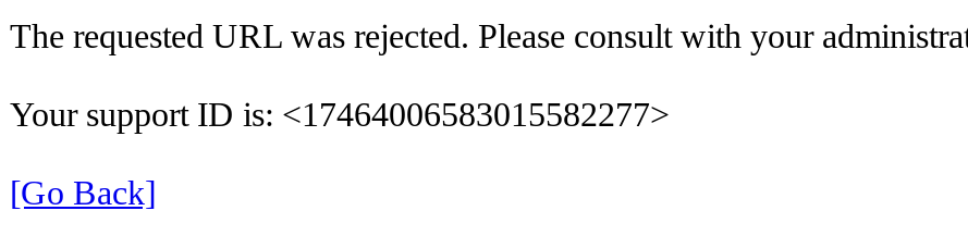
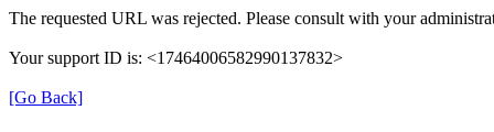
- Your support ID is: <17464006583015582277>
+ Your support ID is: <17464006582990137832>
